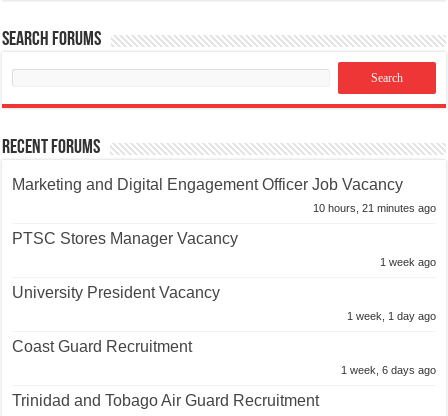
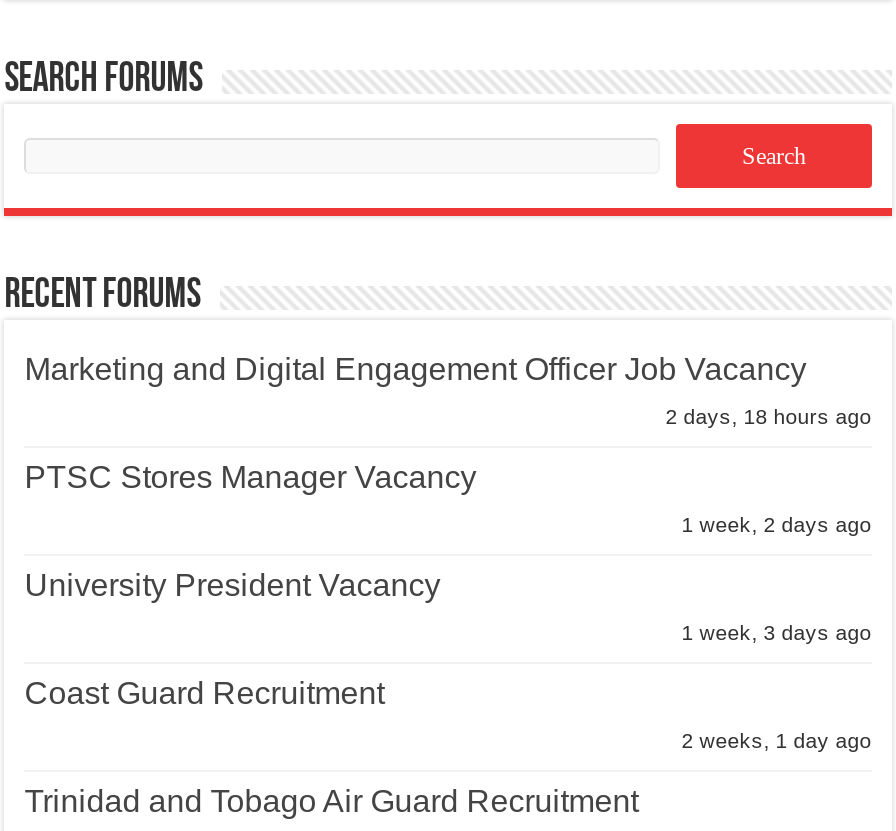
- 10 hours, 21 minutes ago
+ 2 days, 18 hours ago

- 1 week ago
+ 1 week, 2 days ago

- 1 week, 1 day ago
+ 1 week, 3 days ago

- 1 week, 6 days ago
+ 2 weeks, 1 day ago
